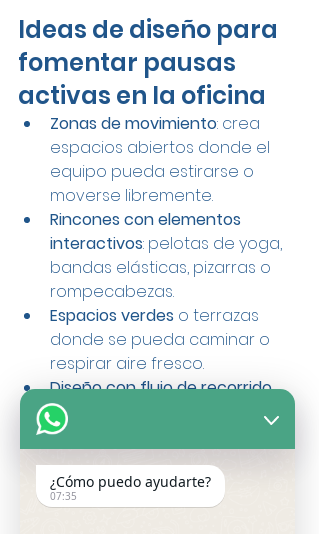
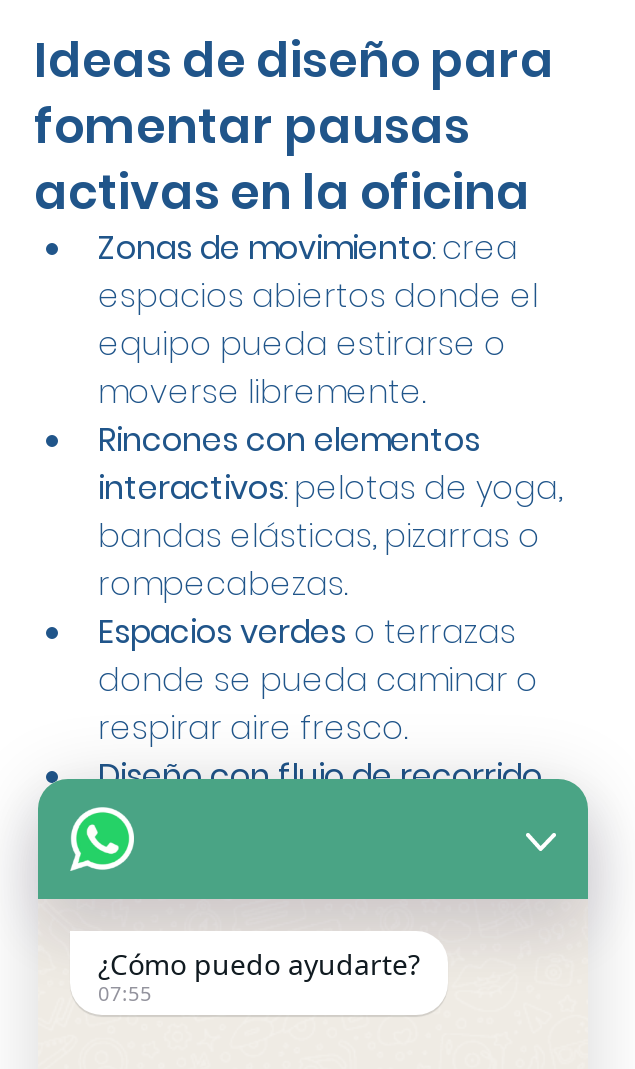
- 07:35
+ 07:55
